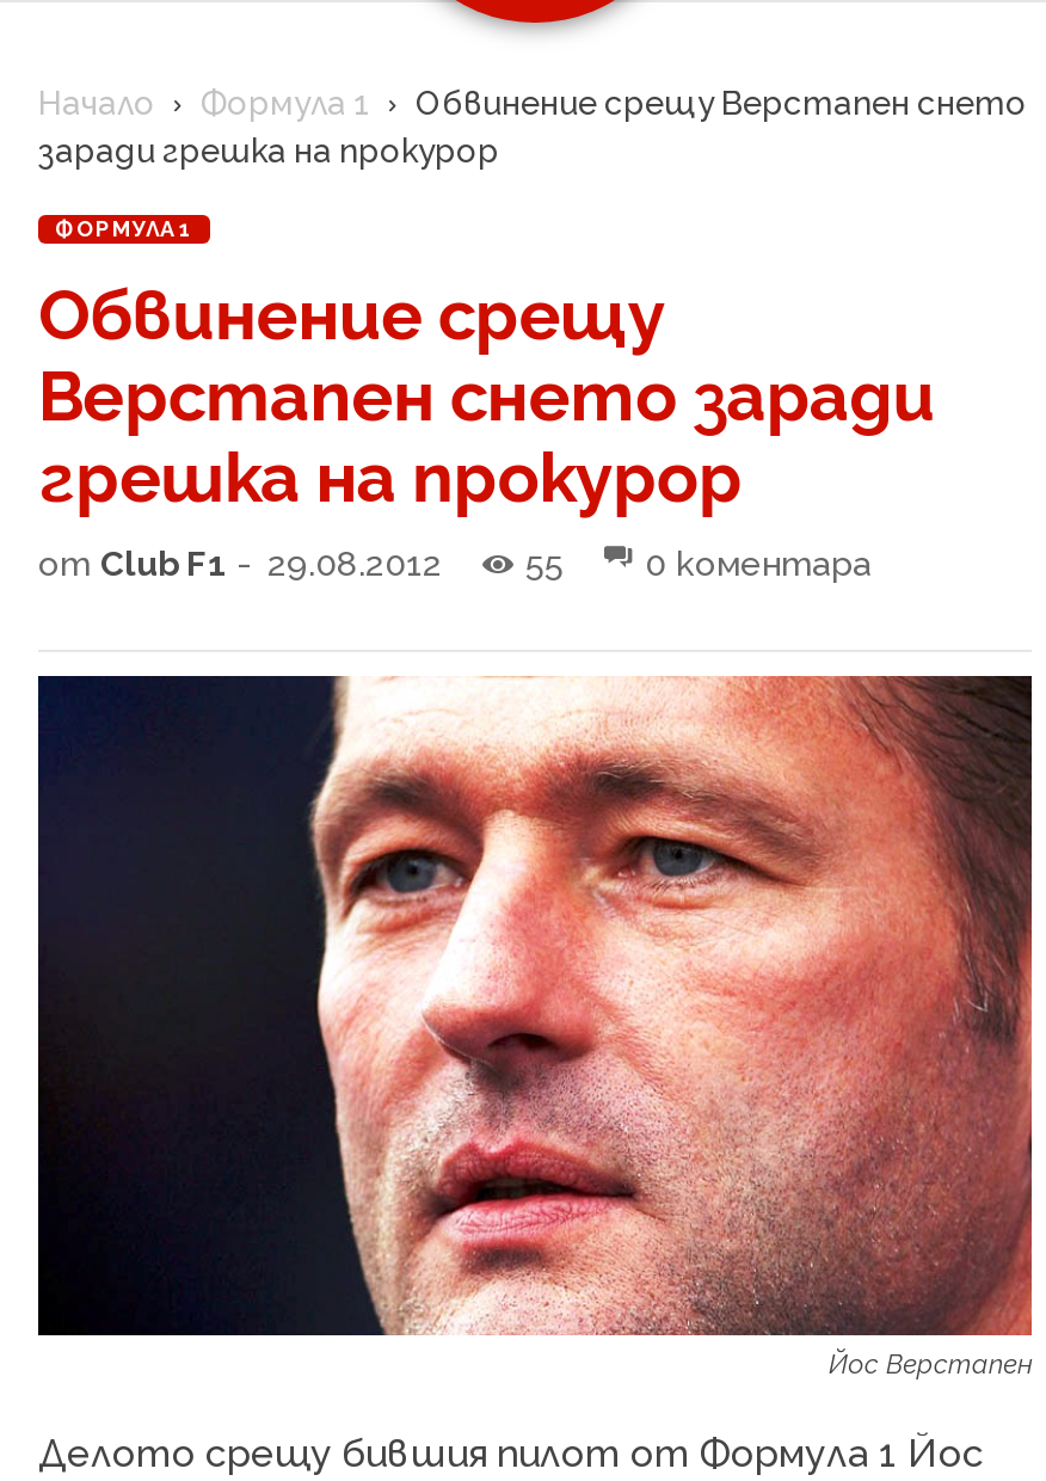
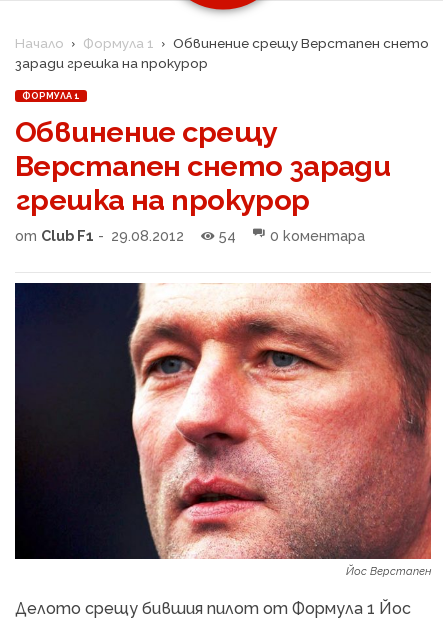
- 55
+ 54
